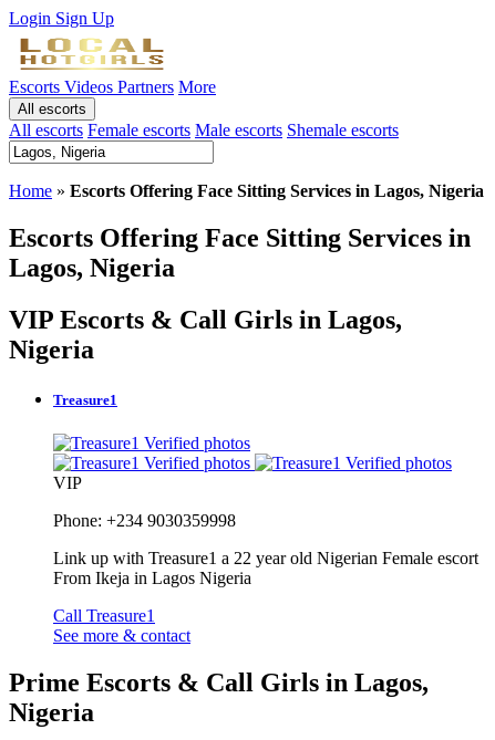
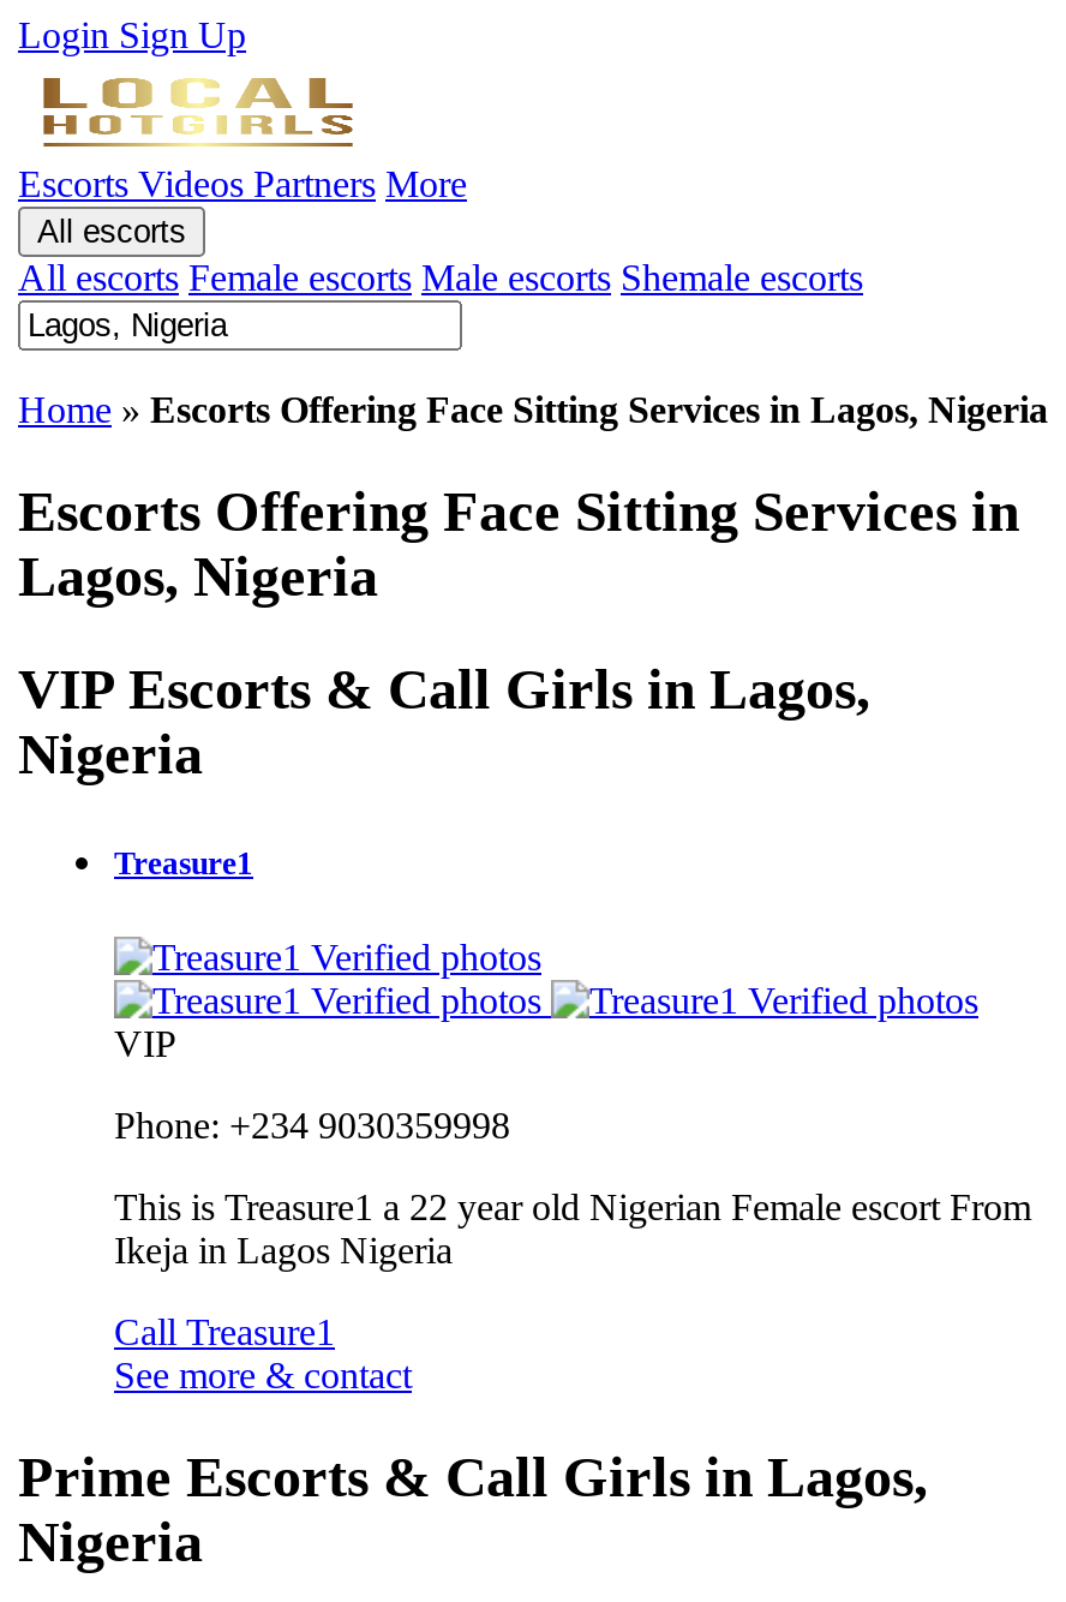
- Link up with Treasure1 a 22 year old Nigerian Female escort
- From Ikeja in Lagos Nigeria
+ This is Treasure1 a 22 year old Nigerian Female escort From
+ Ikeja in Lagos Nigeria
